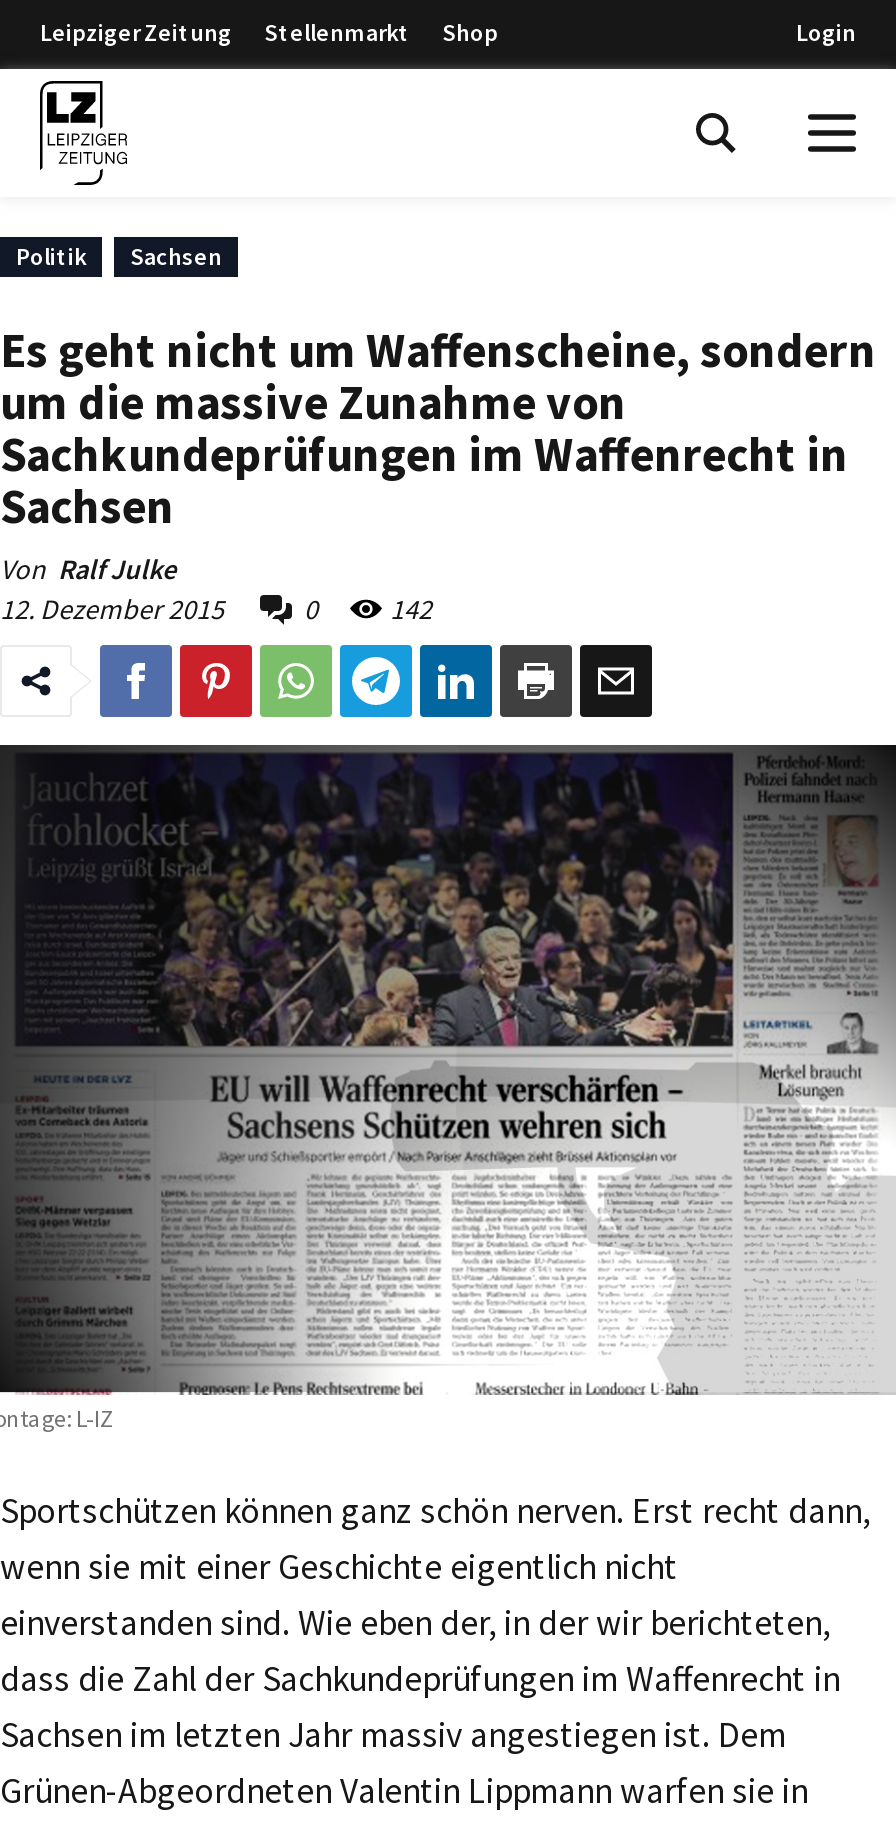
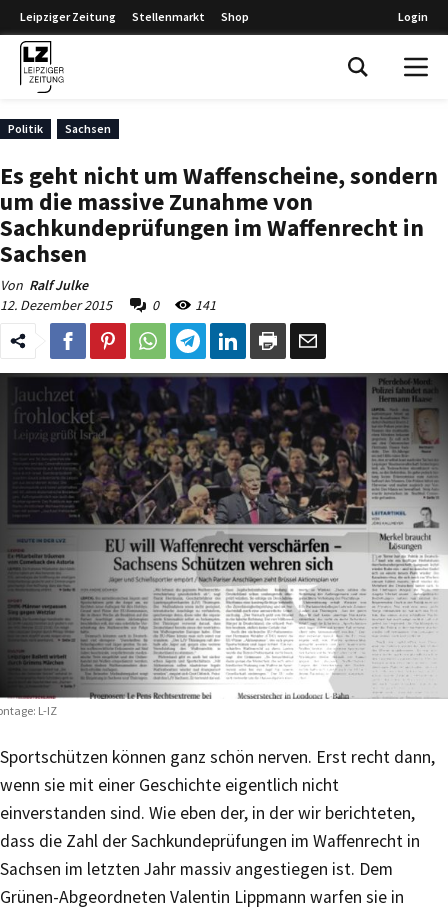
- 0 142
+ 0 141
